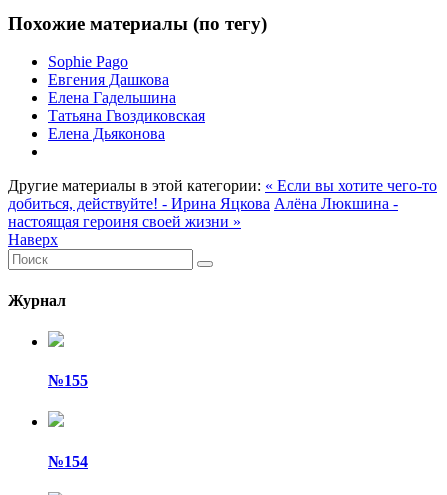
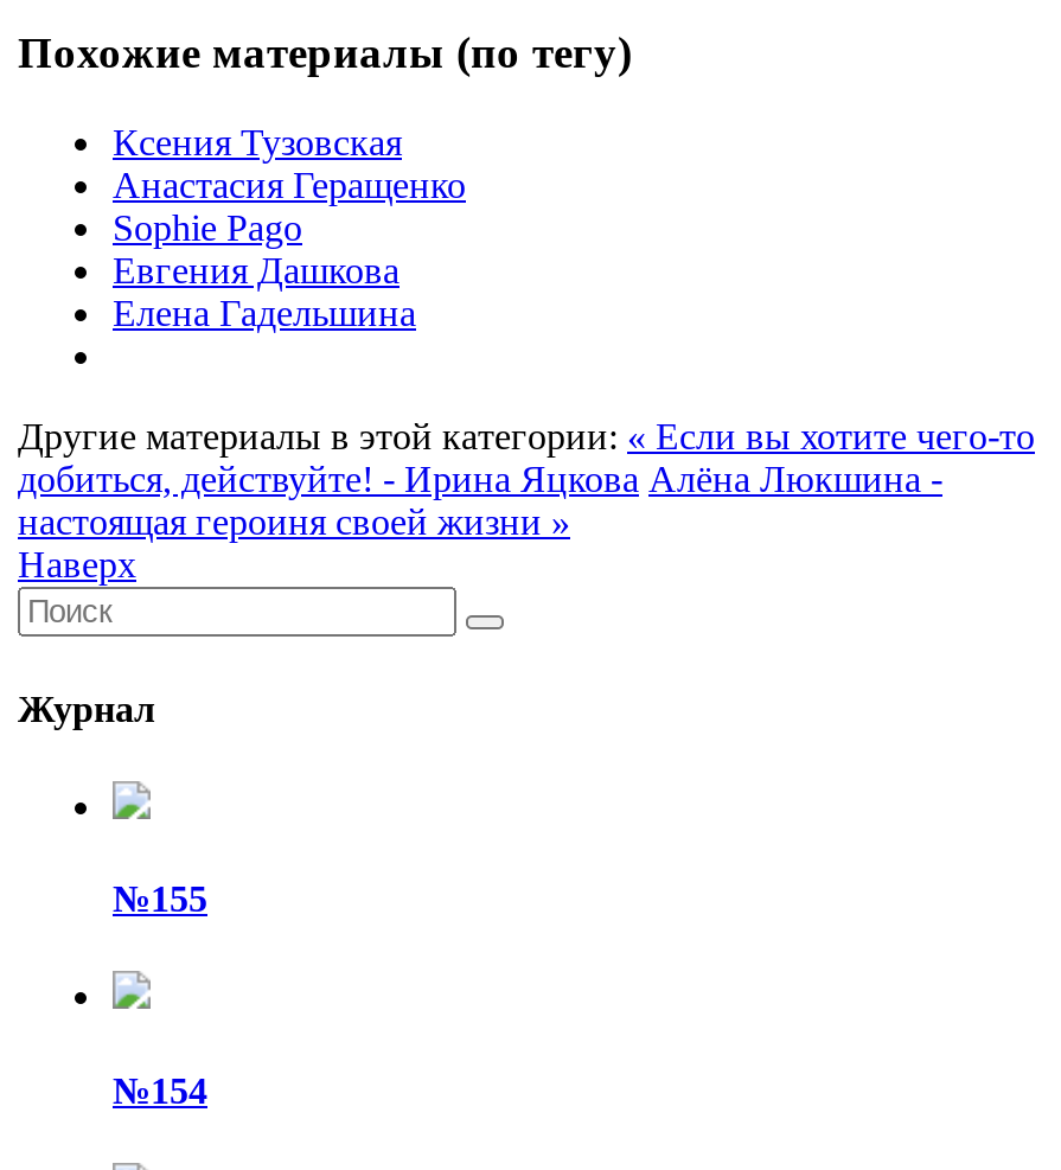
+ Ксения Тузовская
+ Анастасия Геращенко

moved down: Sophie Pago | Евгения Дашкова | Елена Гадельшина

- Татьяна Гвоздиковская
- Елена Дьяконова
